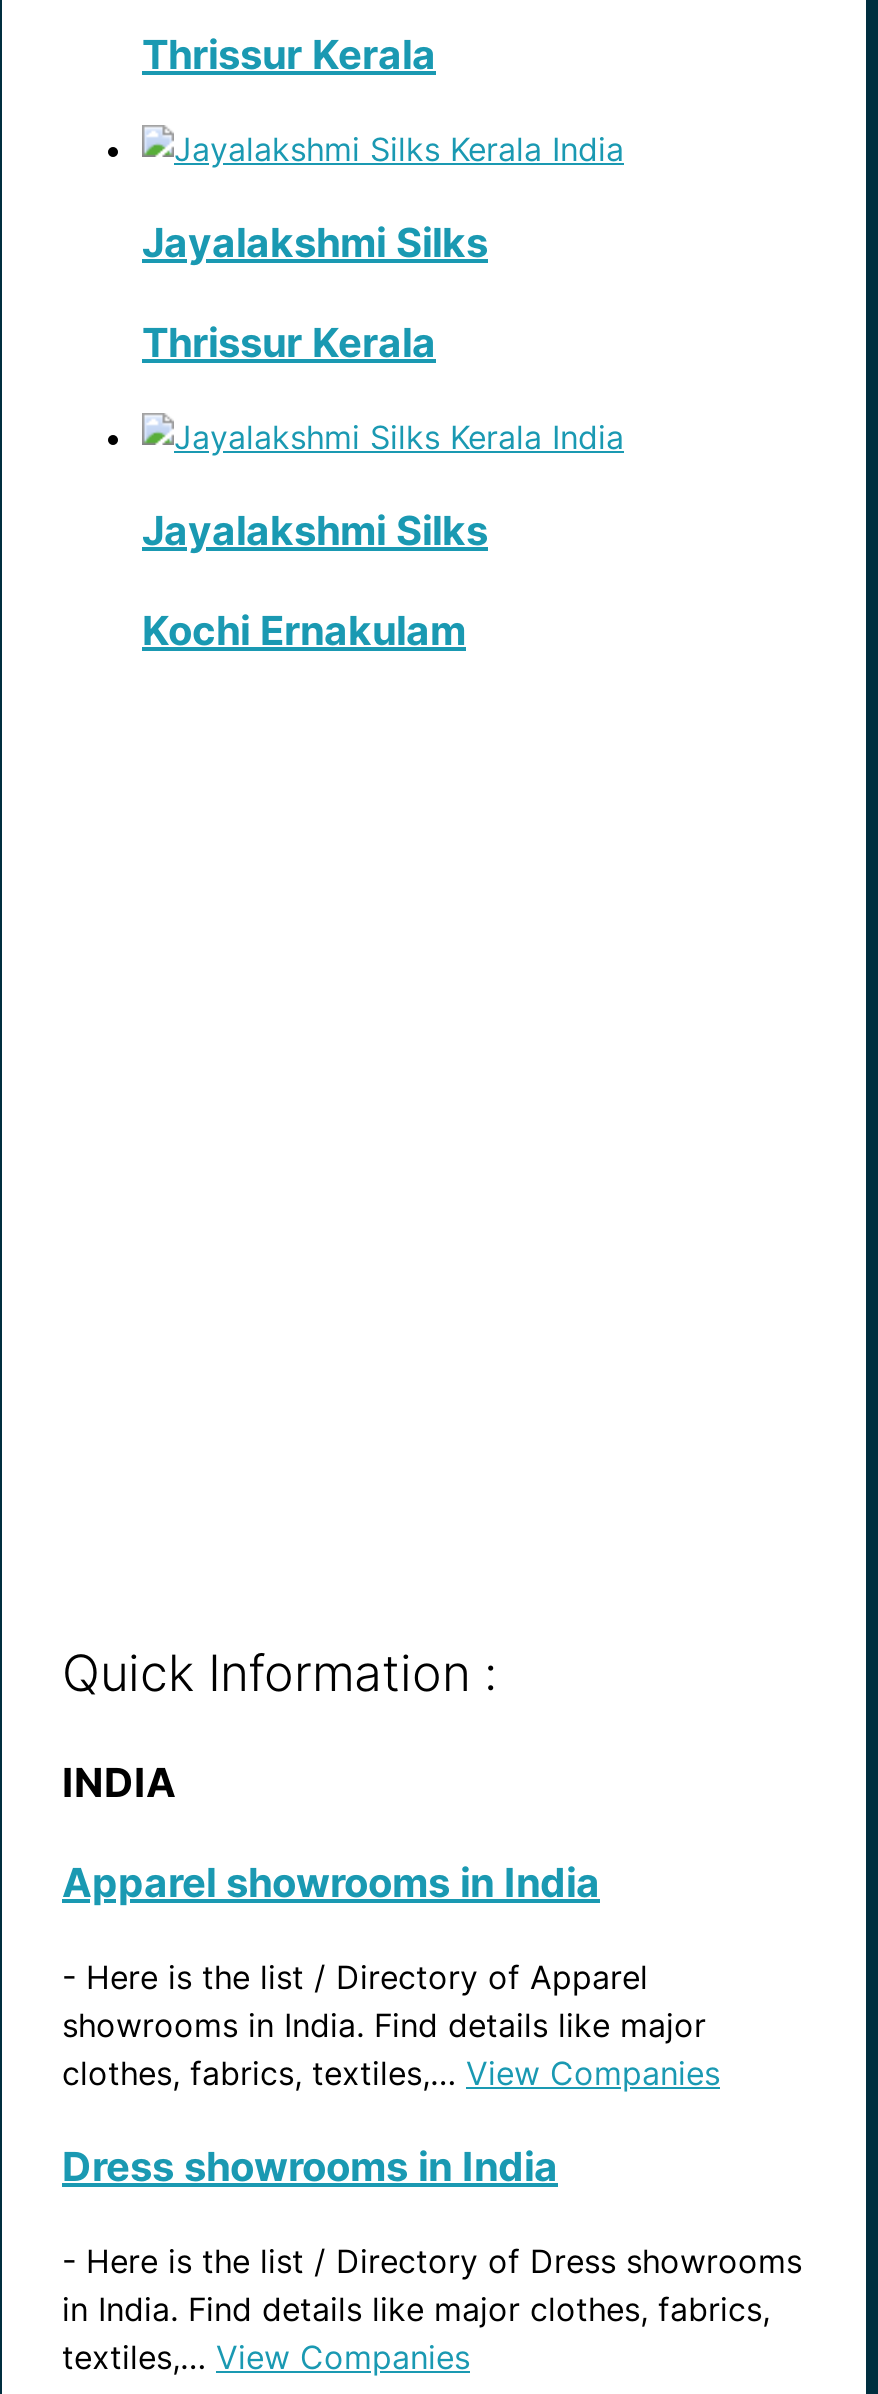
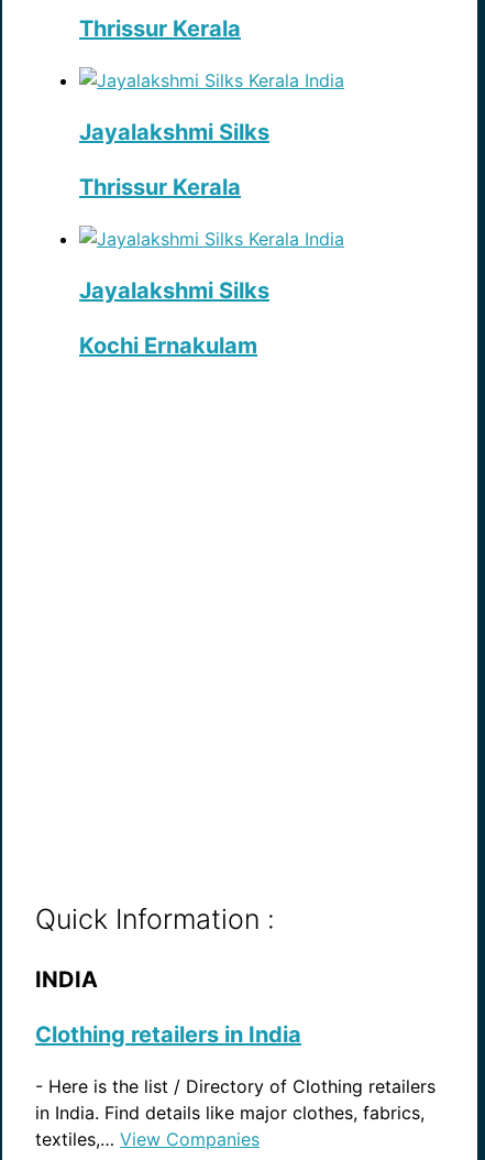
- Apparel showrooms in India
- - Here is the list / Directory of Apparel
- showrooms in India. Find details like major
- clothes, fabrics, textiles,… View Companies
- Dress showrooms in India
- - Here is the list / Directory of Dress showrooms
+ Clothing retailers in India
+ - Here is the list / Directory of Clothing retailers
